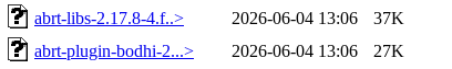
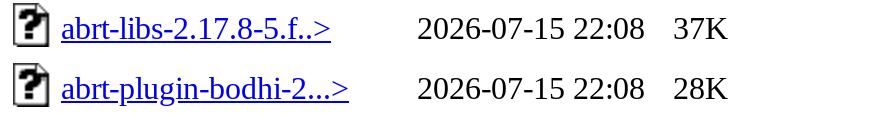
- abrt-libs-2.17.8-4.f..>
- 2026-06-04 13:06
+ abrt-libs-2.17.8-5.f..>
+ 2026-07-15 22:08

- 2026-06-04 13:06
- 27K
+ 2026-07-15 22:08
+ 28K
